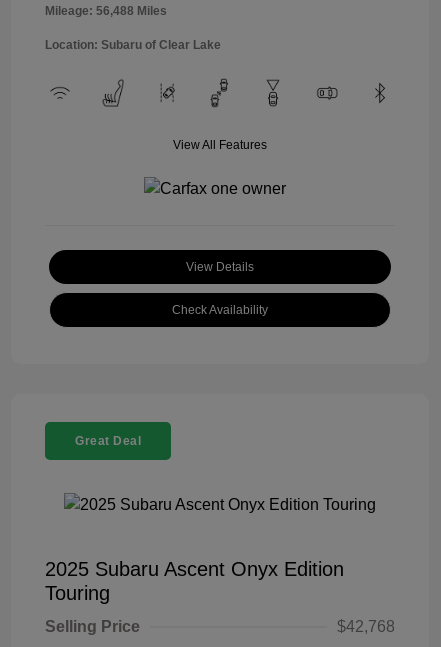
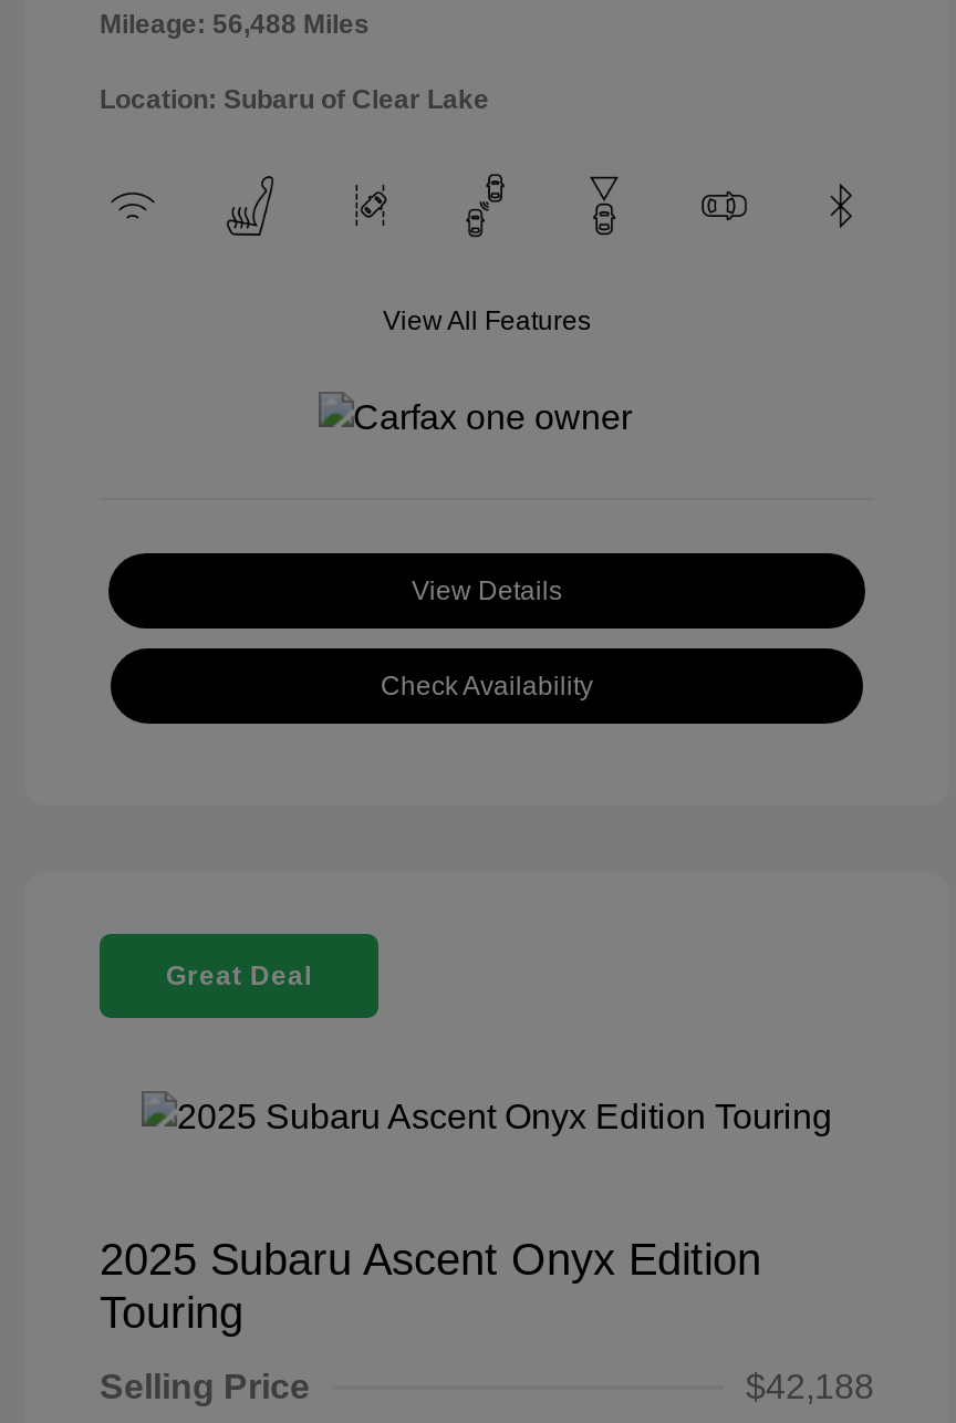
- $42,768
+ $42,188
